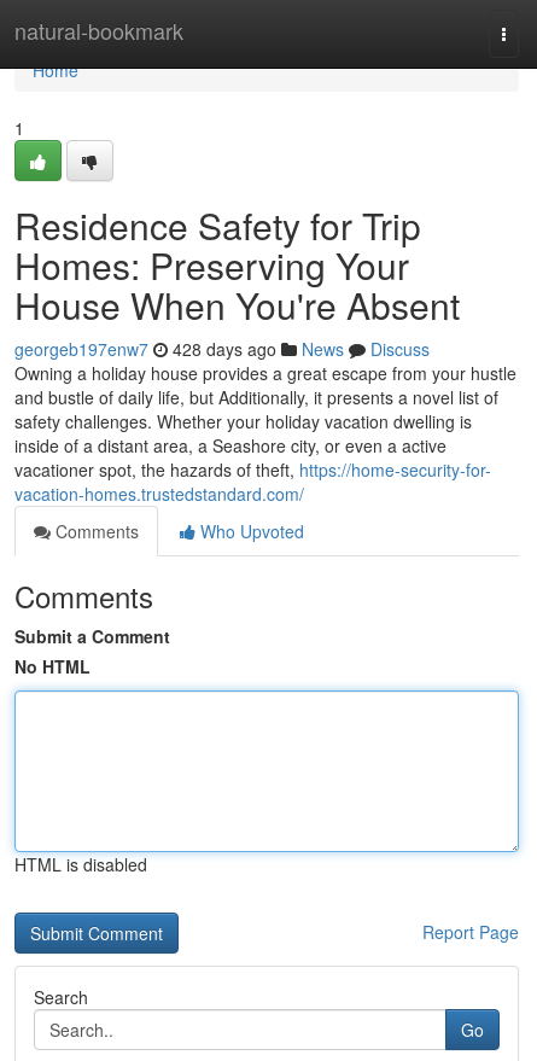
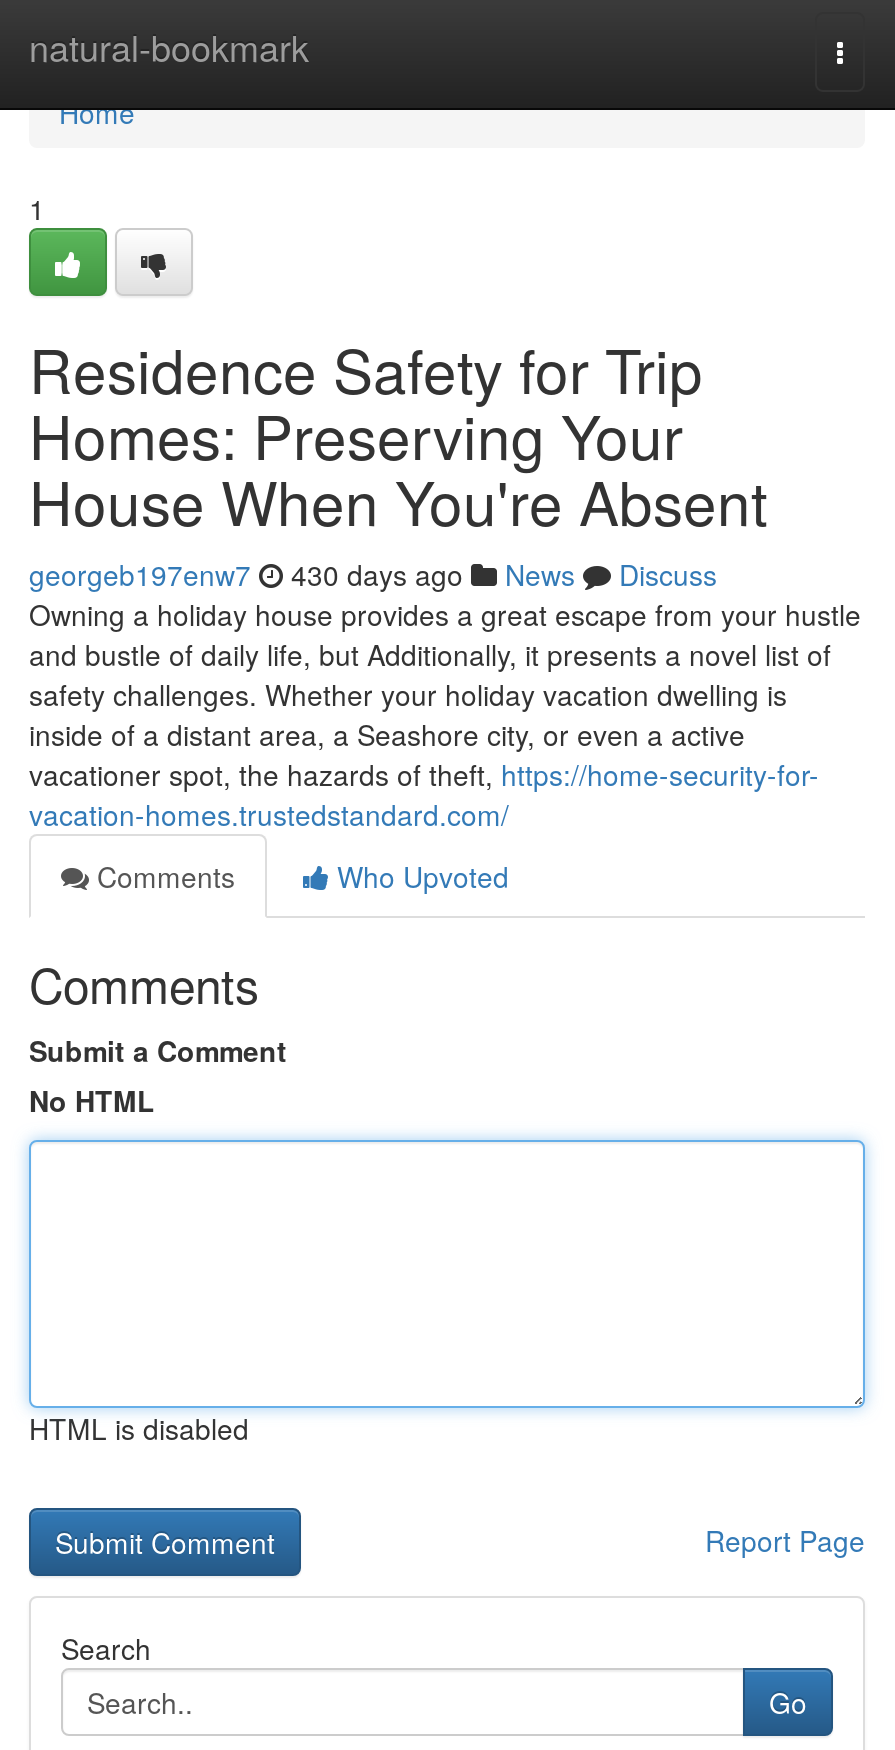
- georgeb197enw7 428 days ago News Discuss
+ georgeb197enw7 430 days ago News Discuss
